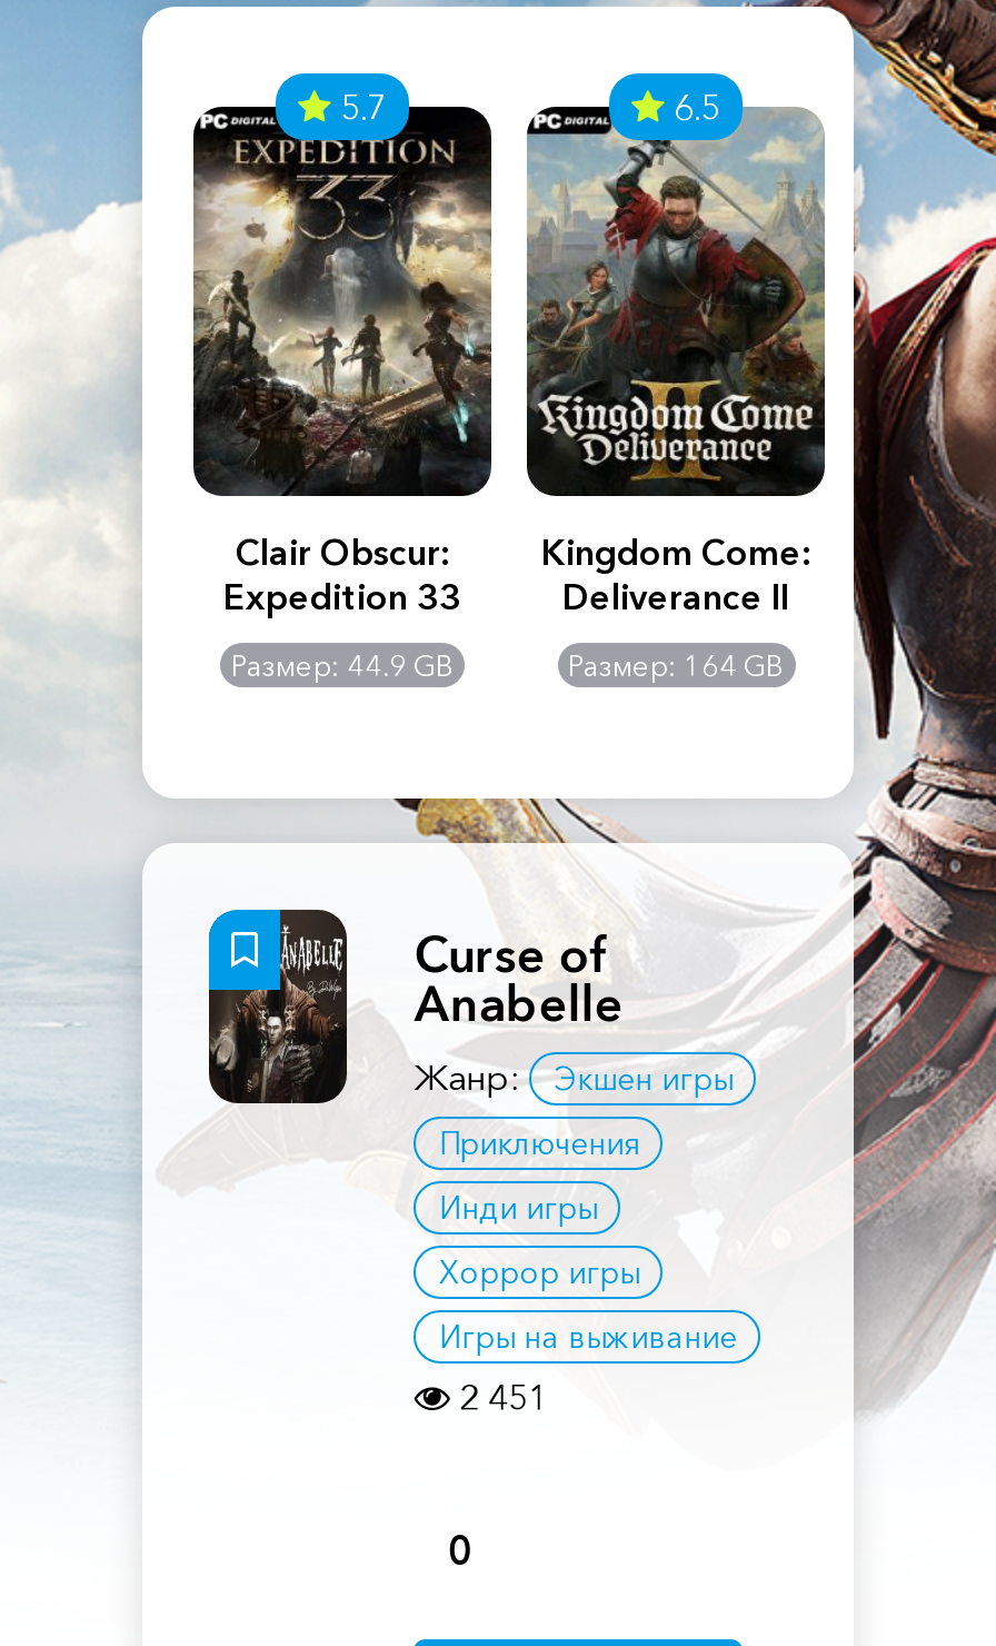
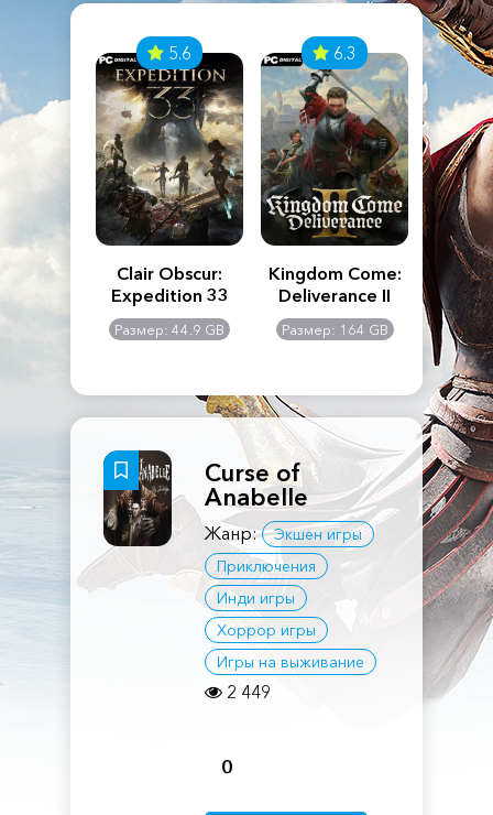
- 5.7
+ 5.6

- 6.5
+ 6.3

- 2 451
+ 2 449
